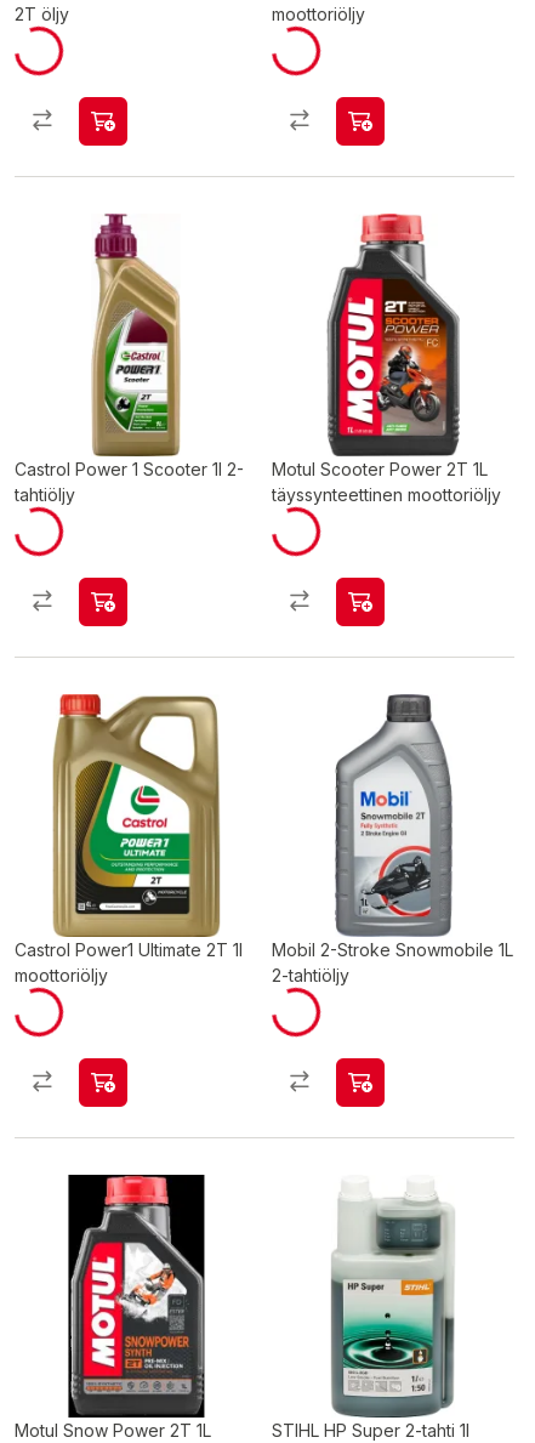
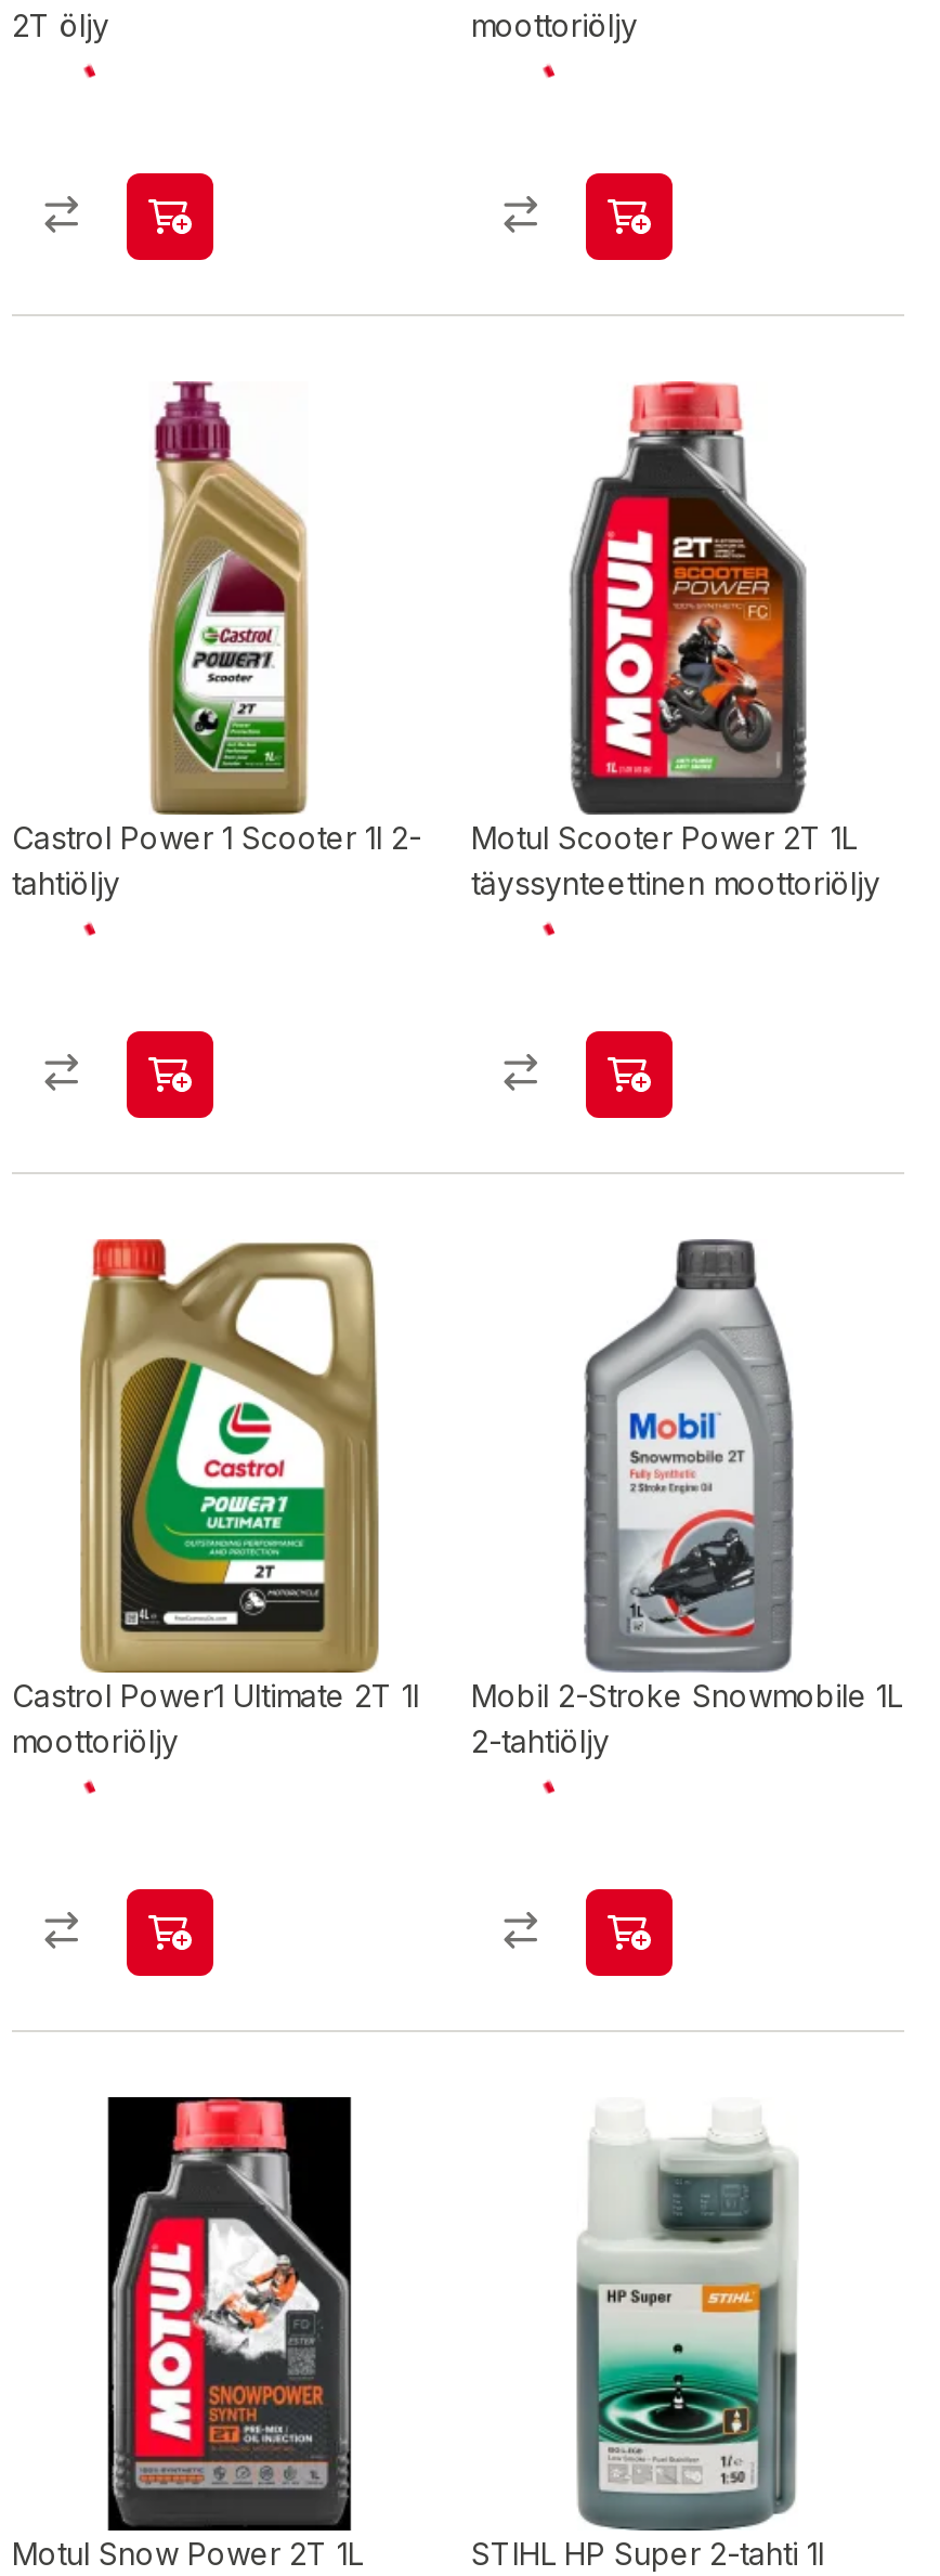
- [image]

- [image]

- [image]

- [image]

- [image]

- [image]
